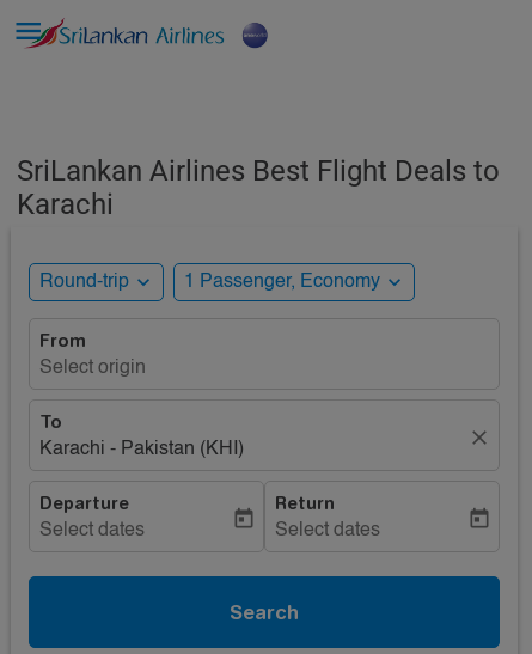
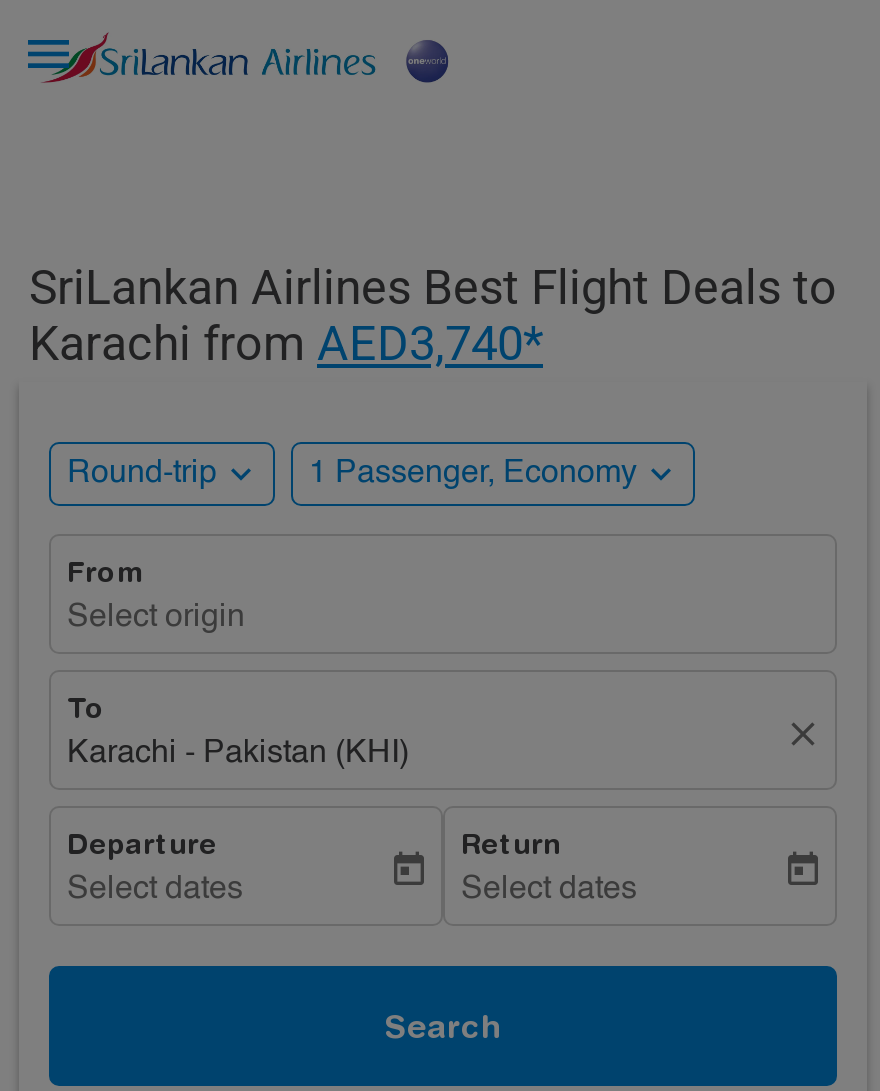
- Karachi
+ Karachi from AED3,740*
